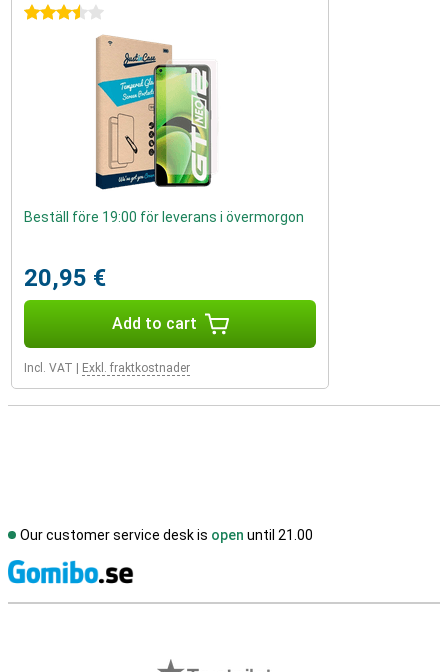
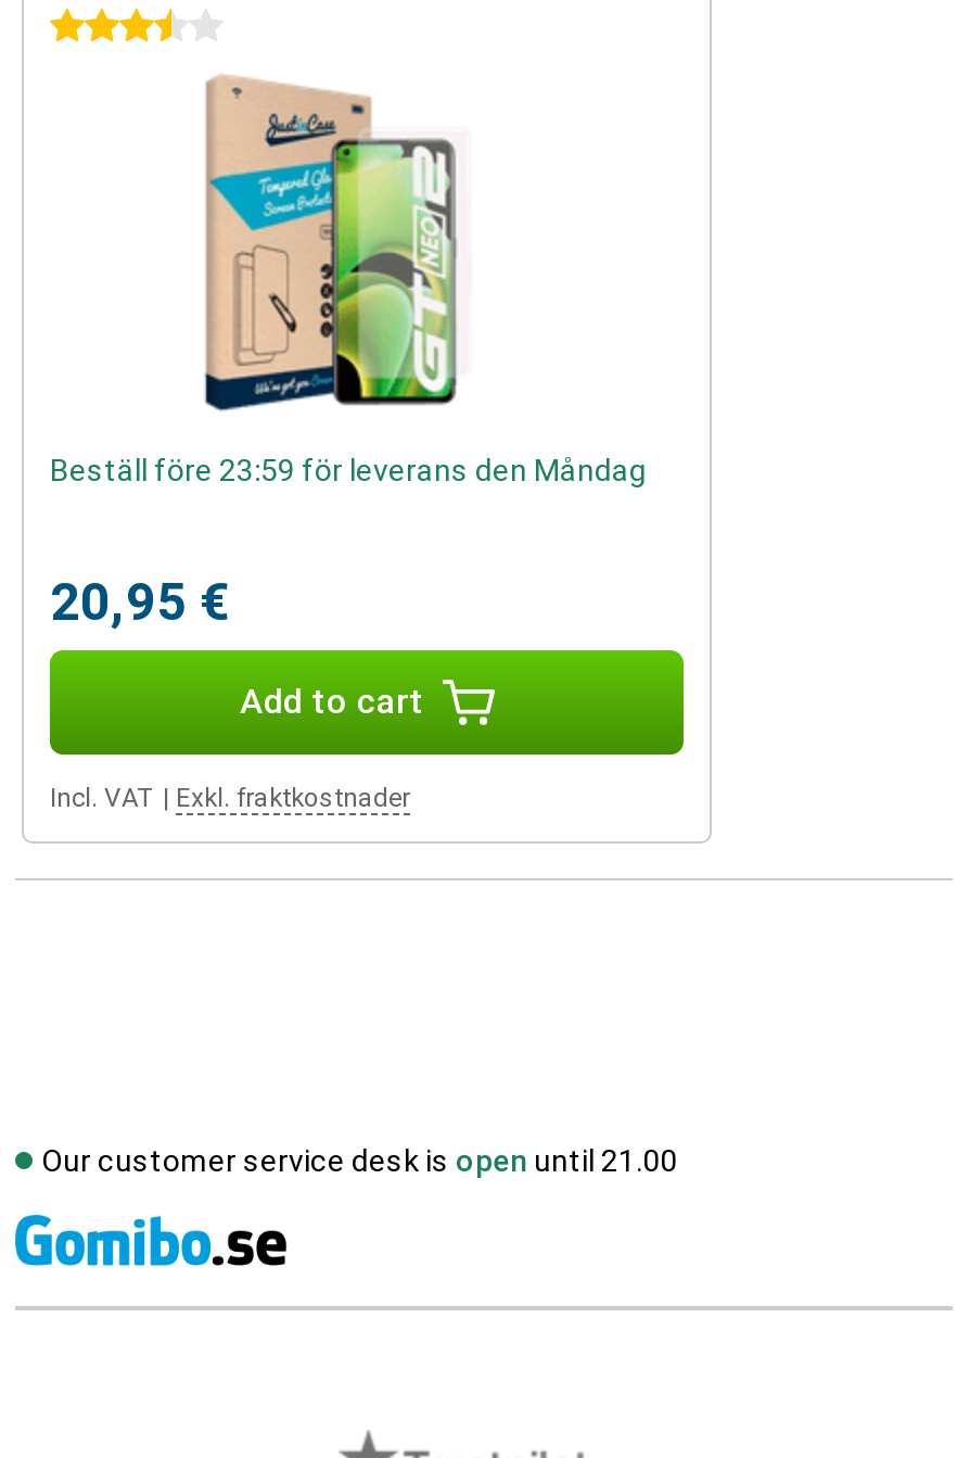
- Beställ före 19:00 för leverans i övermorgon
+ Beställ före 23:59 för leverans den Måndag
